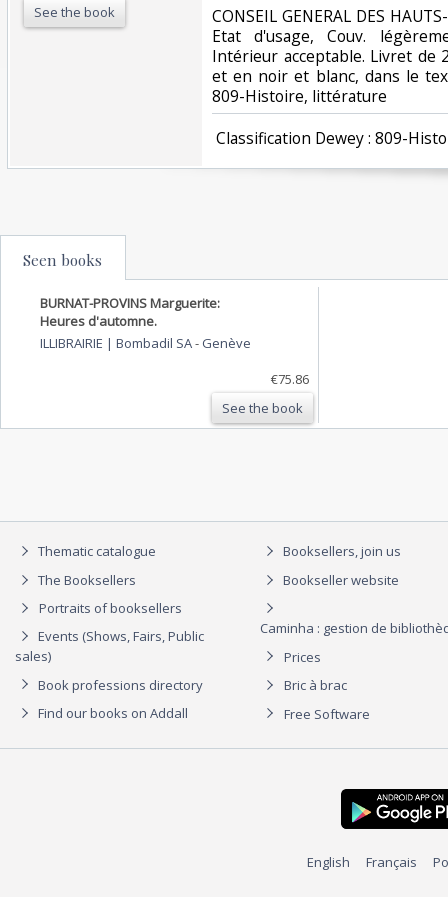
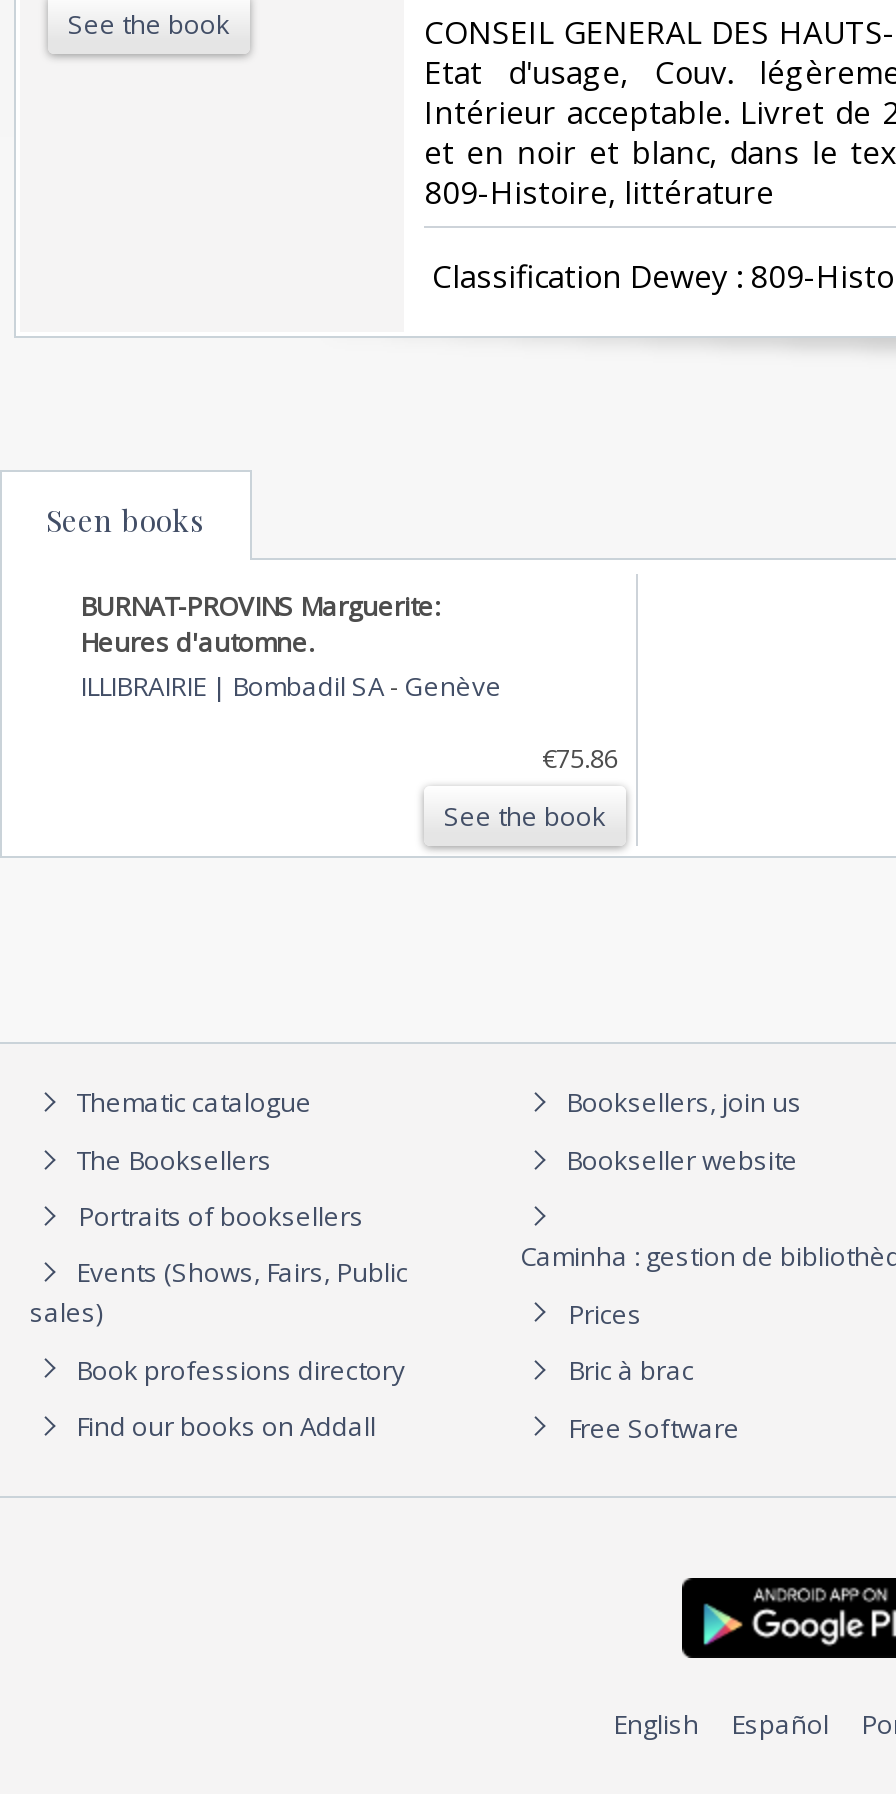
- Français
+ Español
